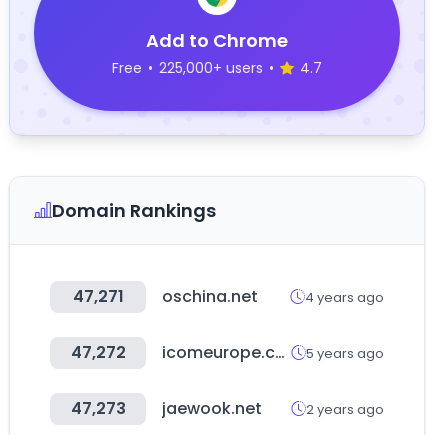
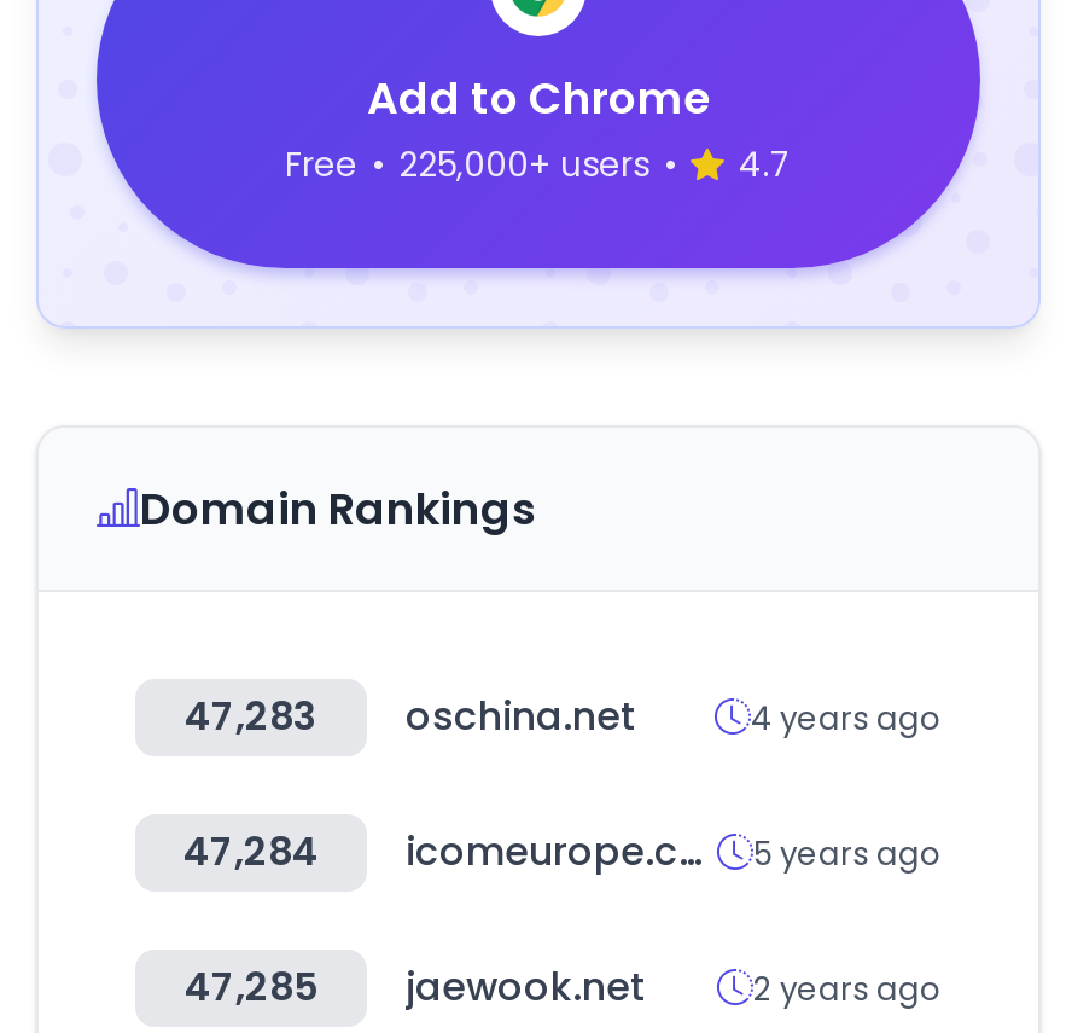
- 47,271 oschina.net
+ 47,283 oschina.net

- 47,272
+ 47,284

- 47,273 jaewook.net
+ 47,285 jaewook.net
